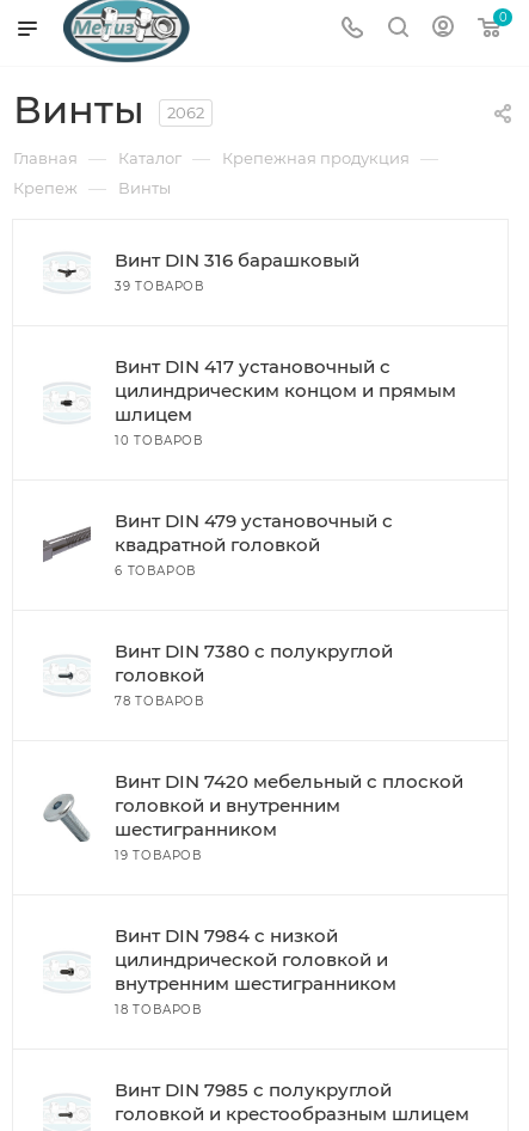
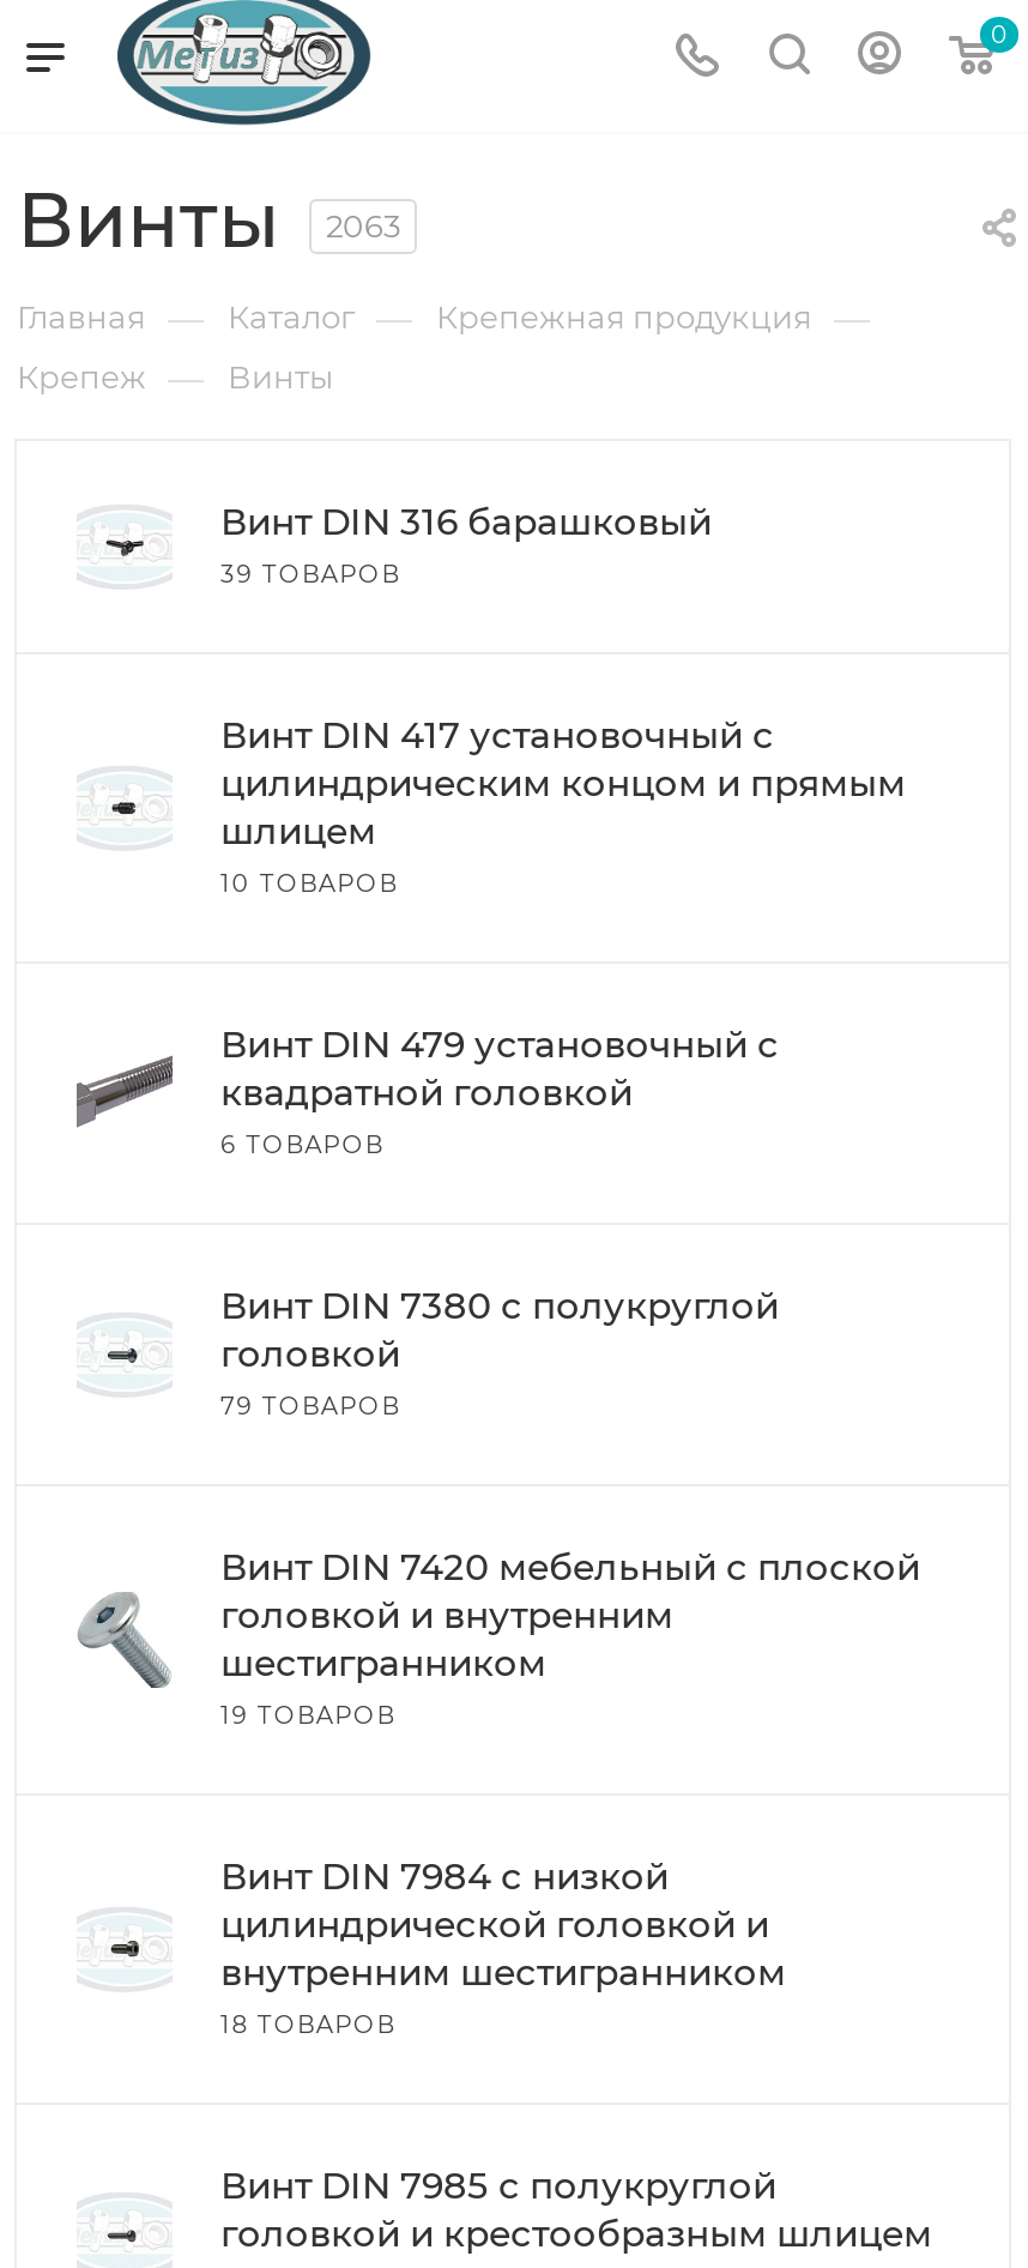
- Винты 2062
+ Винты 2063

- 78 ТОВАРОВ
+ 79 ТОВАРОВ
